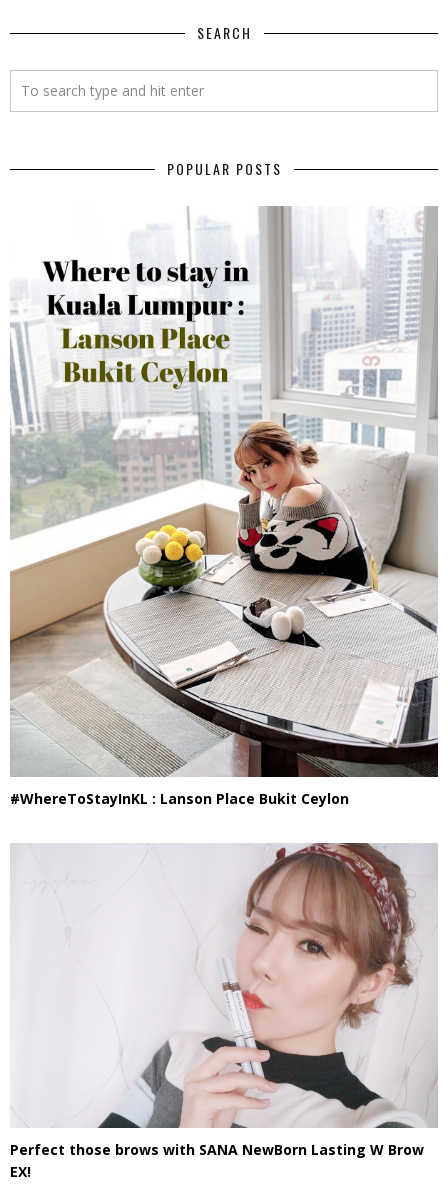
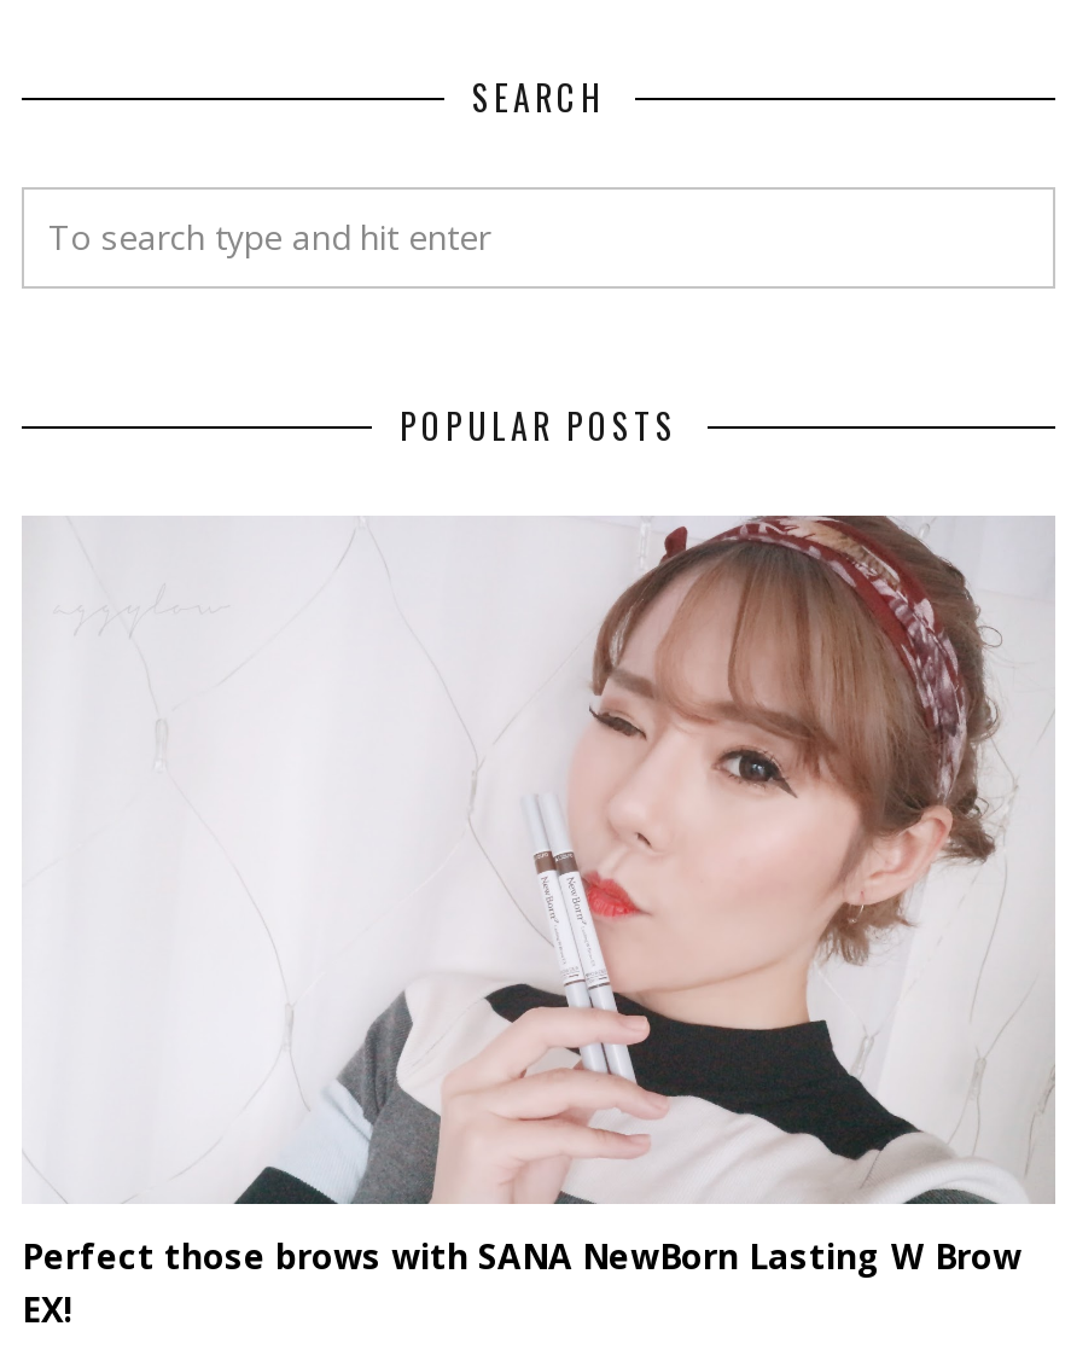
- [image]
- #WhereToStayInKL : Lanson Place Bukit Ceylon
